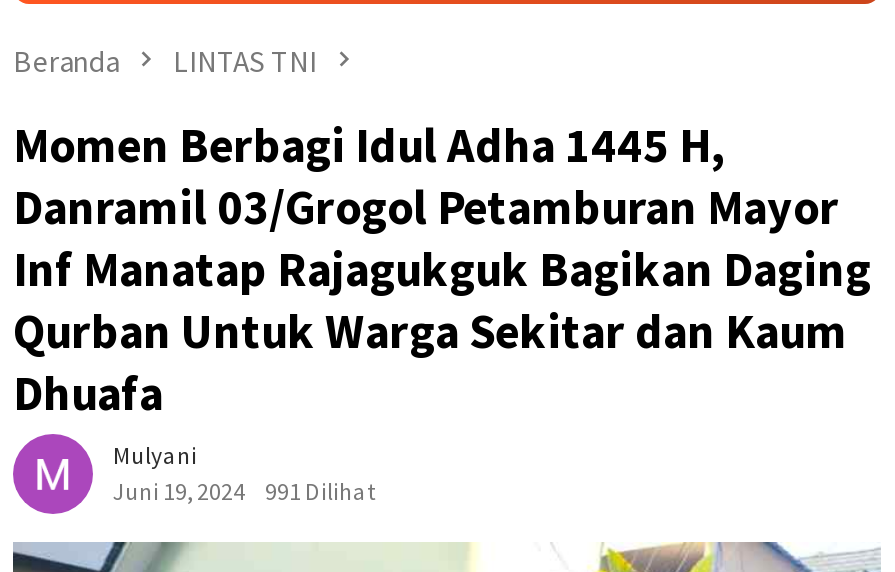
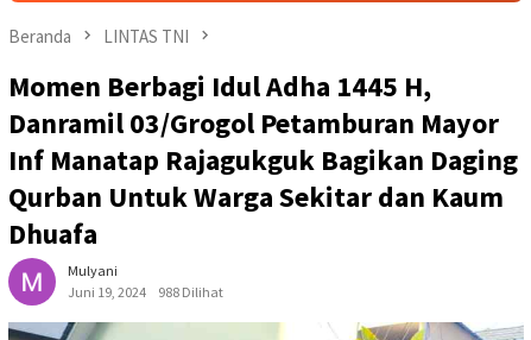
- Juni 19, 2024 991 Dilihat
+ Juni 19, 2024 988 Dilihat
